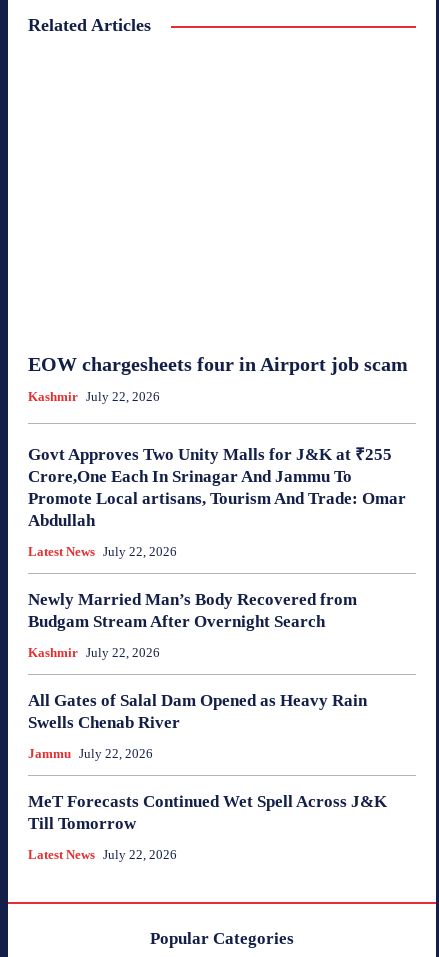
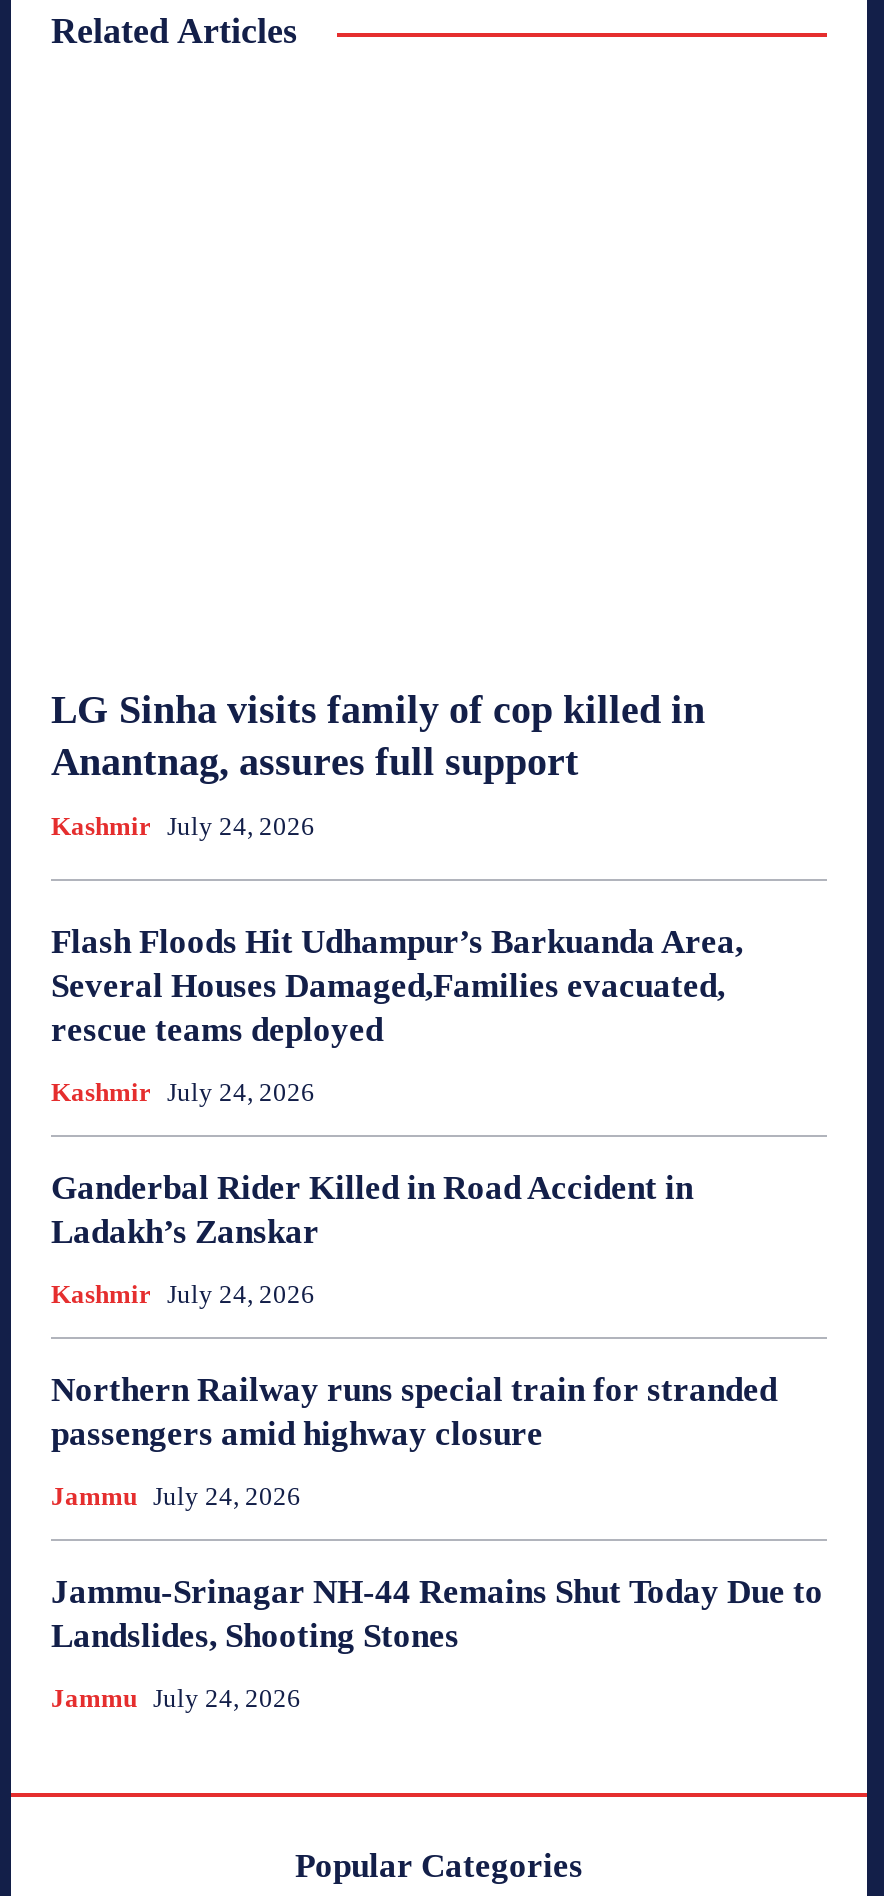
- EOW chargesheets four in Airport job scam
+ LG Sinha visits family of cop killed in
+ Anantnag, assures full support

- Kashmir July 22, 2026
+ Kashmir July 24, 2026

- Govt Approves Two Unity Malls for J&K at ₹255
- Crore,One Each In Srinagar And Jammu To
- Promote Local artisans, Tourism And Trade: Omar
- Abdullah
+ Flash Floods Hit Udhampur’s Barkuanda Area,
+ Several Houses Damaged,Families evacuated,
+ rescue teams deployed

- Latest News July 22, 2026
+ Kashmir July 24, 2026

- Newly Married Man’s Body Recovered from
- Budgam Stream After Overnight Search
+ Ganderbal Rider Killed in Road Accident in
+ Ladakh’s Zanskar

- Kashmir July 22, 2026
+ Kashmir July 24, 2026

- All Gates of Salal Dam Opened as Heavy Rain
- Swells Chenab River
+ Northern Railway runs special train for stranded
+ passengers amid highway closure

- Jammu July 22, 2026
+ Jammu July 24, 2026

- MeT Forecasts Continued Wet Spell Across J&K
- Till Tomorrow
+ Jammu-Srinagar NH-44 Remains Shut Today Due to
+ Landslides, Shooting Stones

- Latest News July 22, 2026
+ Jammu July 24, 2026
